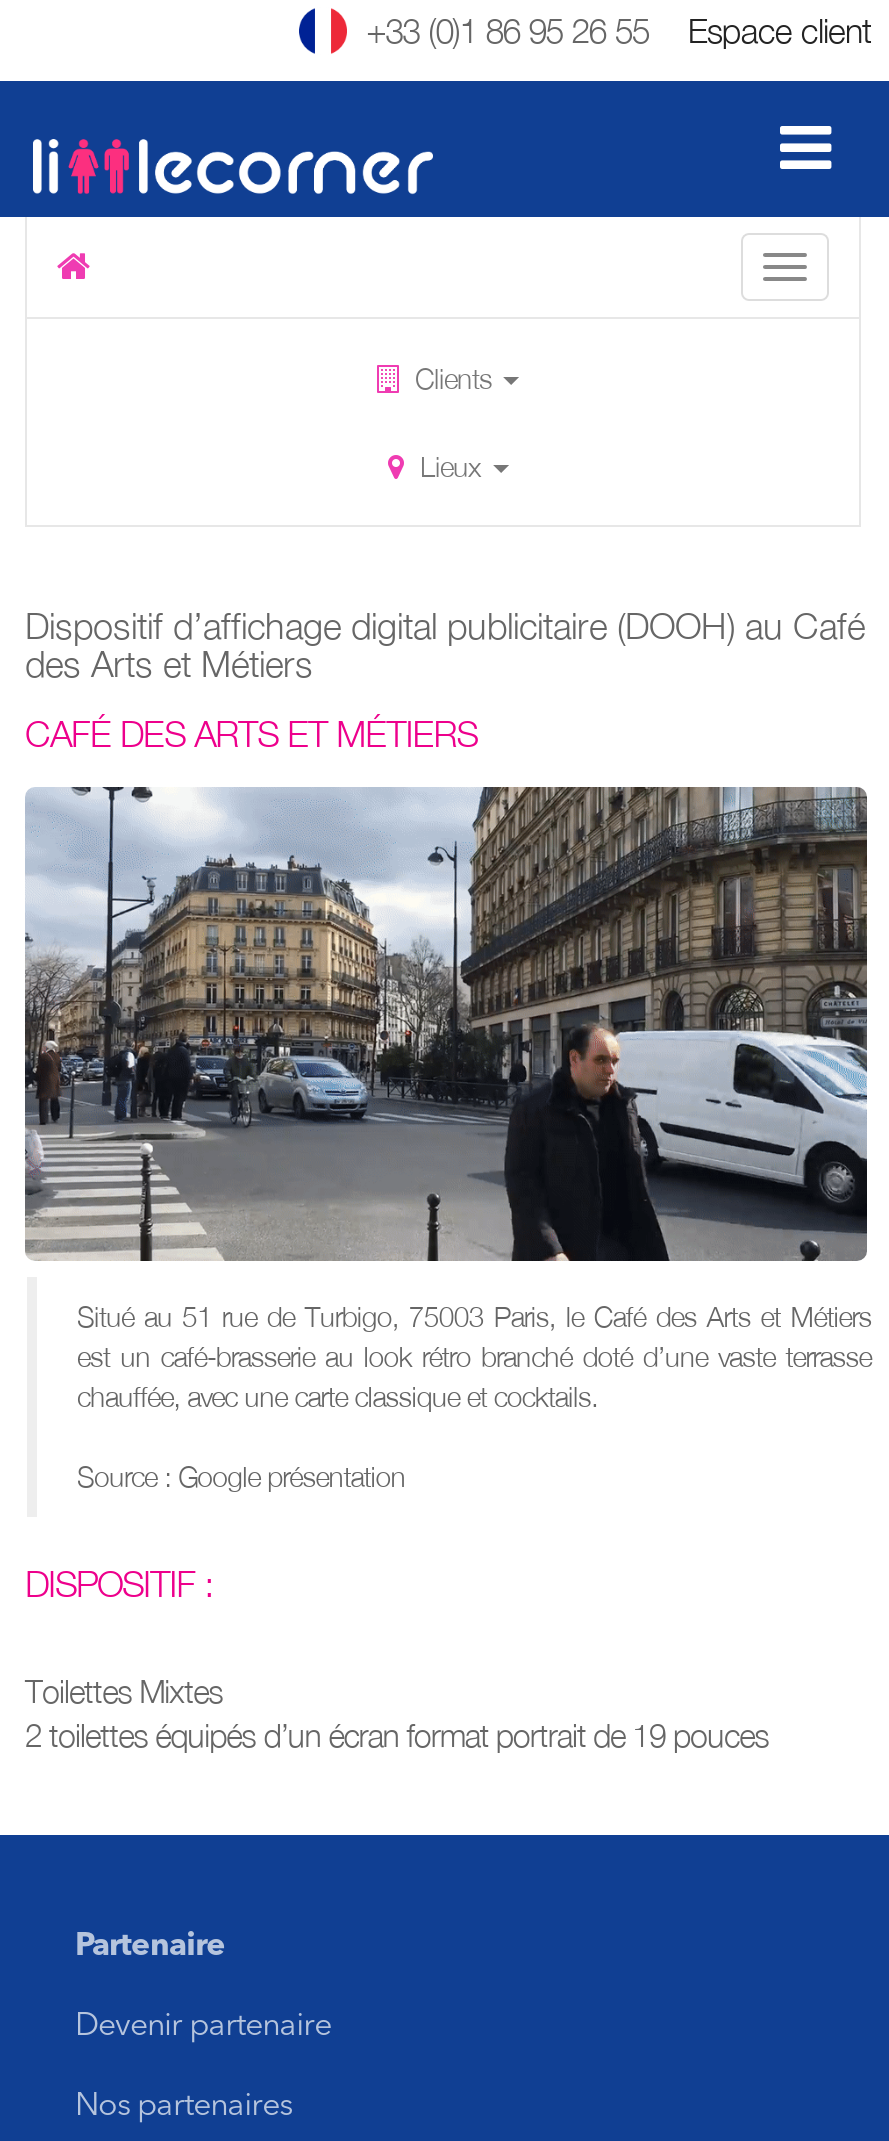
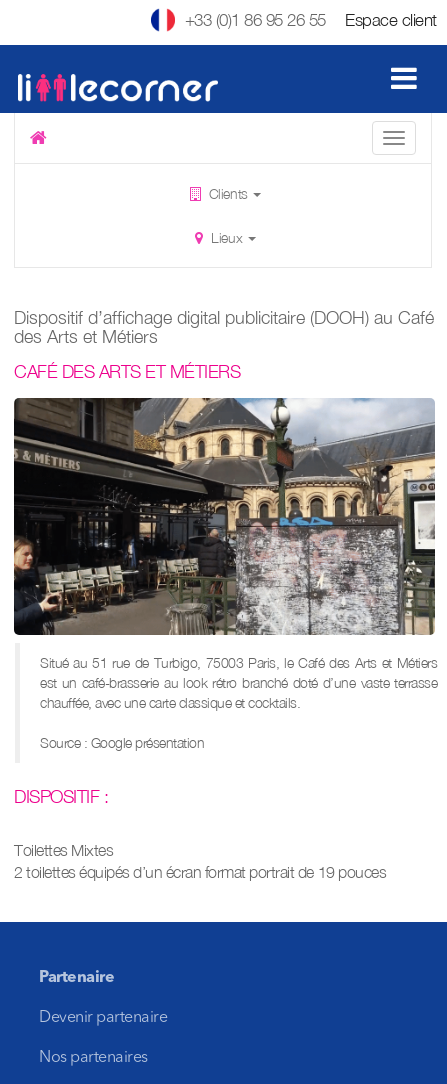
- [image]
+ [image]
